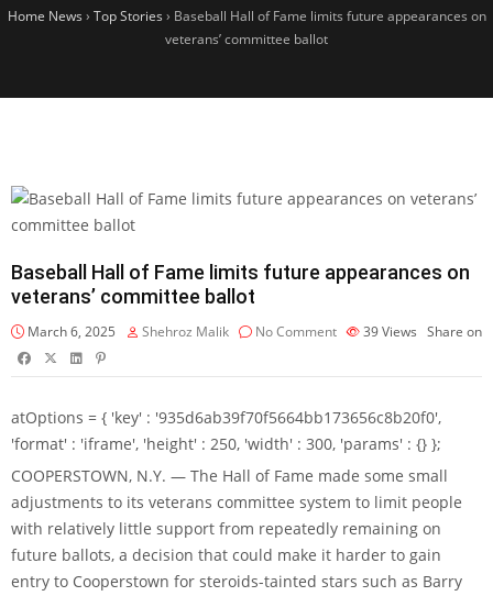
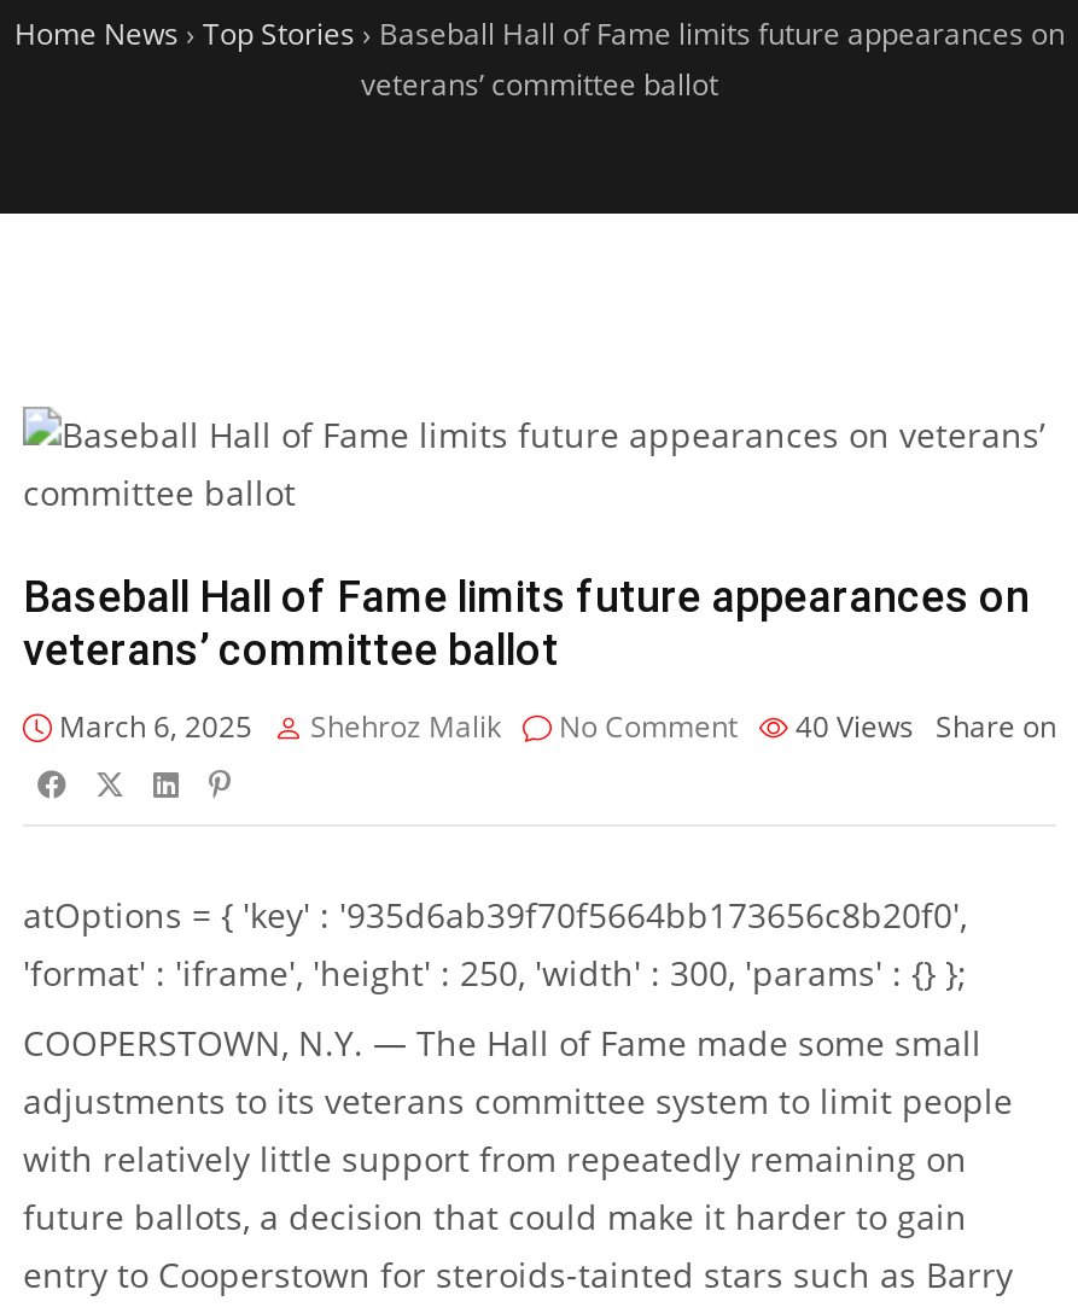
- 39 Views Share on
+ 40 Views Share on
